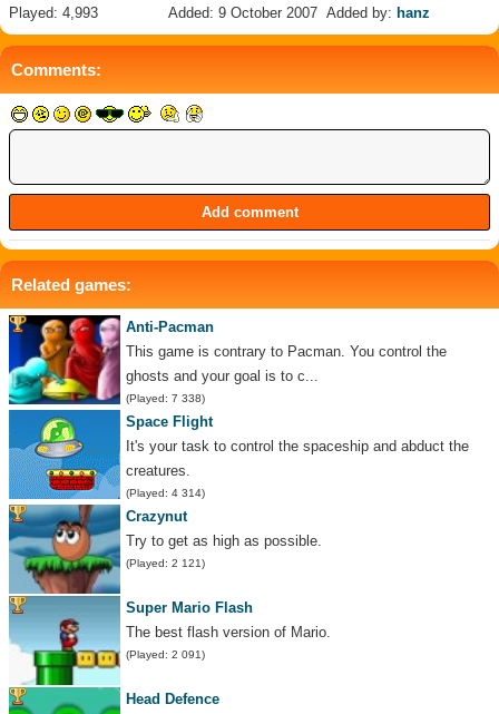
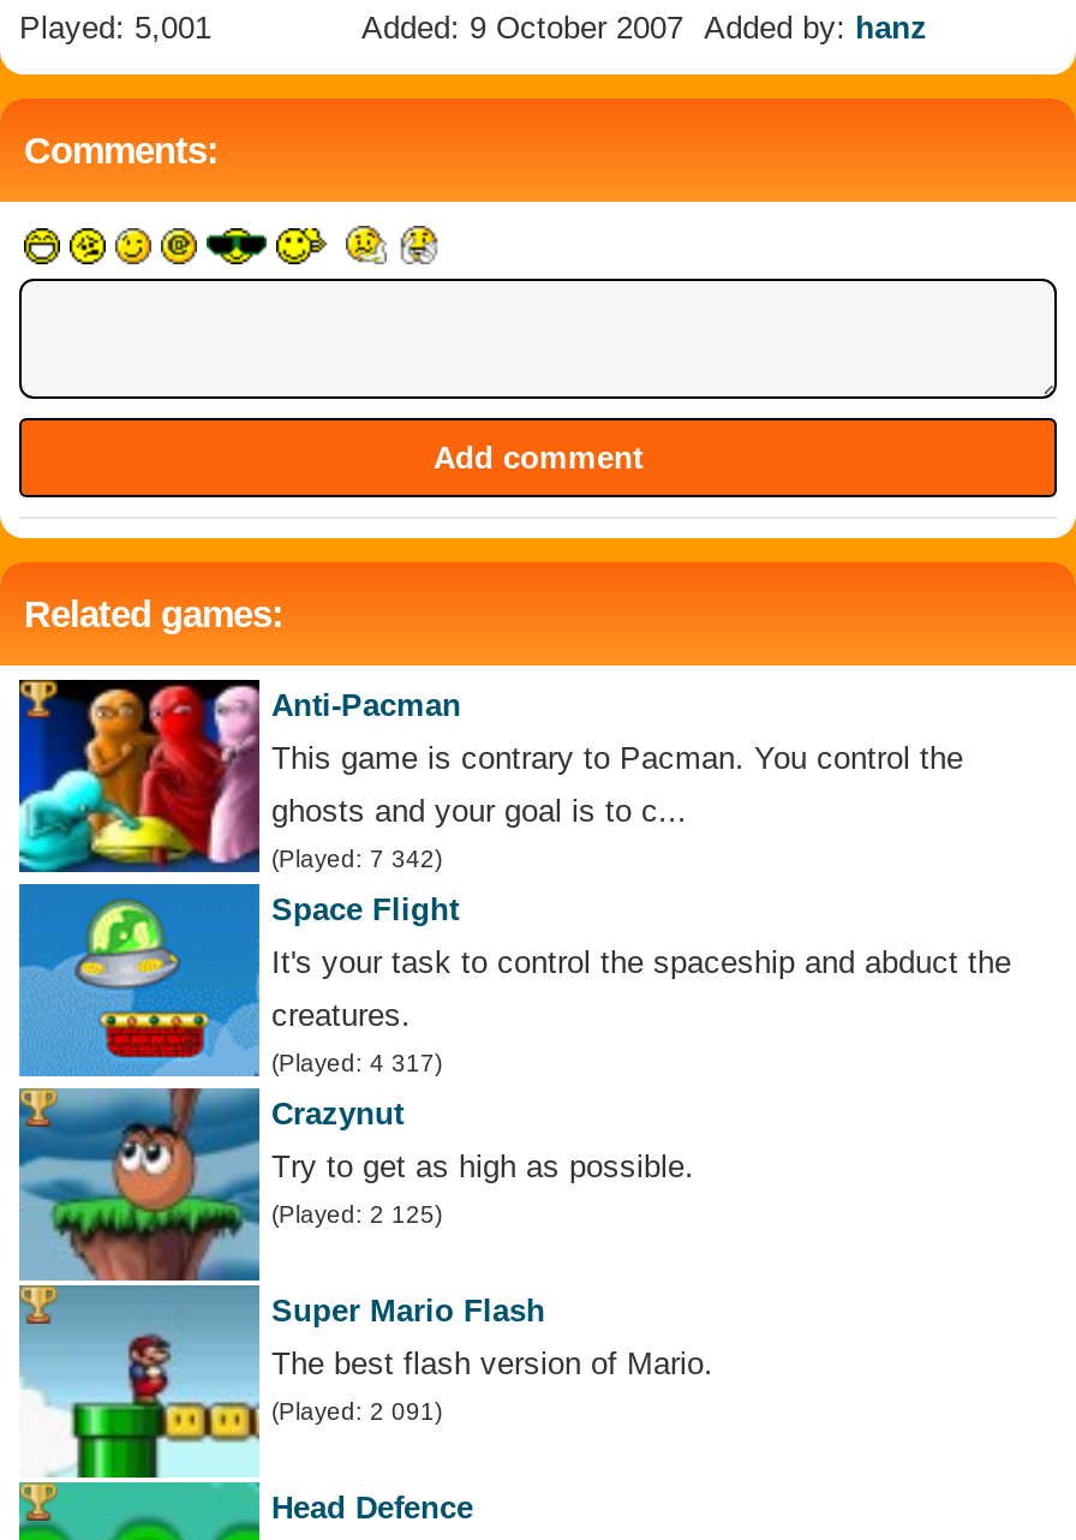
- Played: 4,993
+ Played: 5,001

- (Played: 7 338)
+ (Played: 7 342)

- (Played: 4 314)
+ (Played: 4 317)

- (Played: 2 121)
+ (Played: 2 125)
